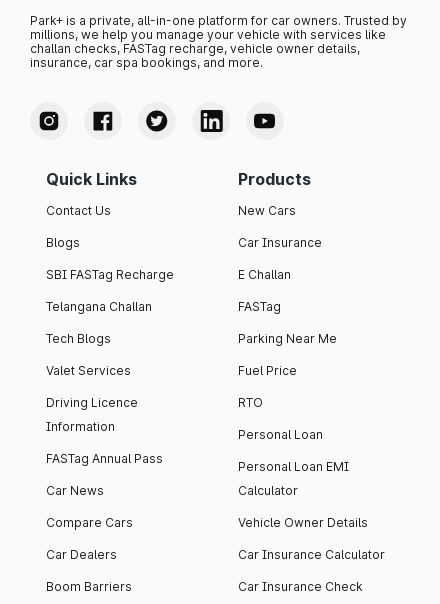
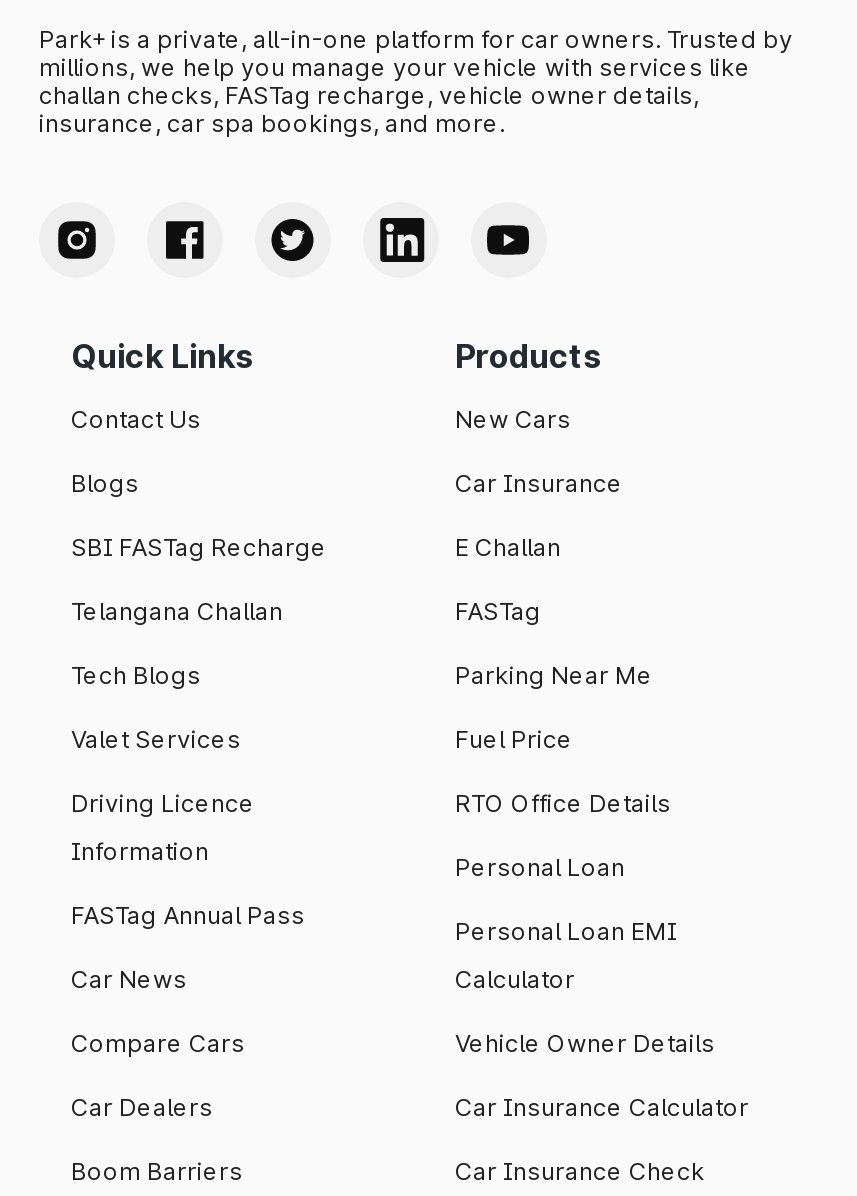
- RTO
+ RTO Office Details
